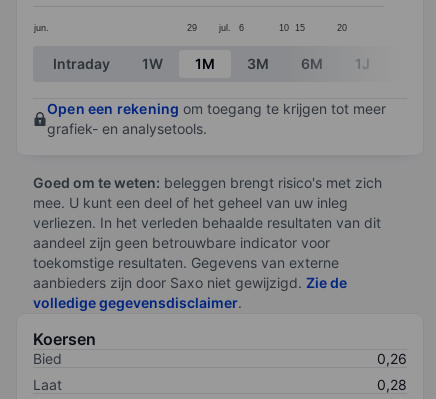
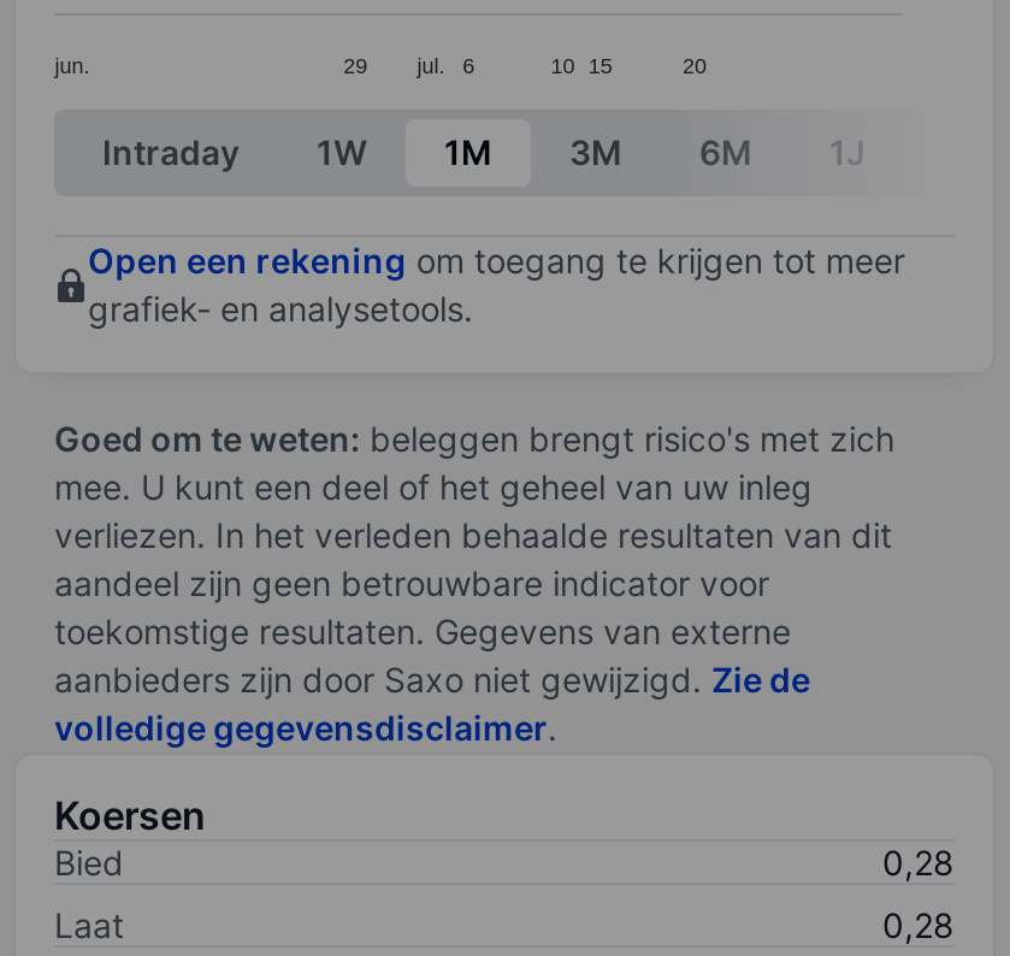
- 0,26
+ 0,28
